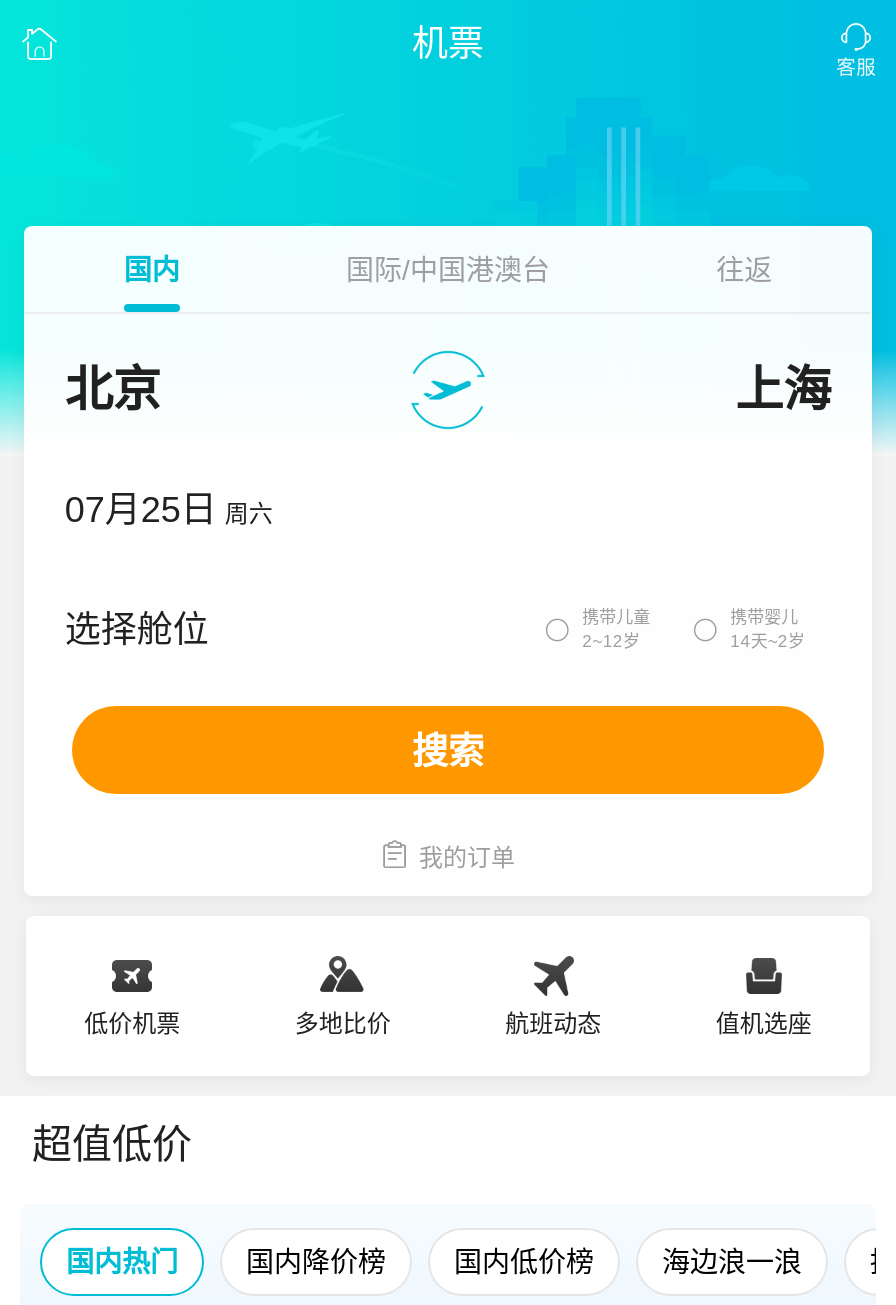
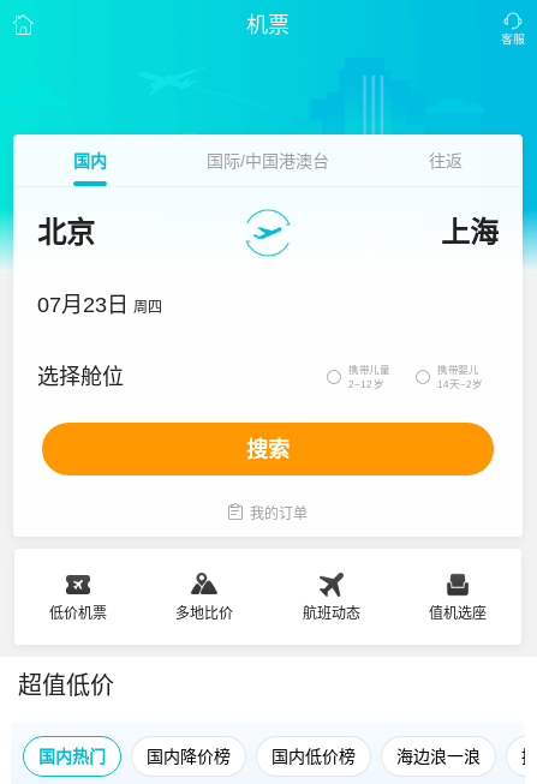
- 07月25日 周六
+ 07月23日 周四
